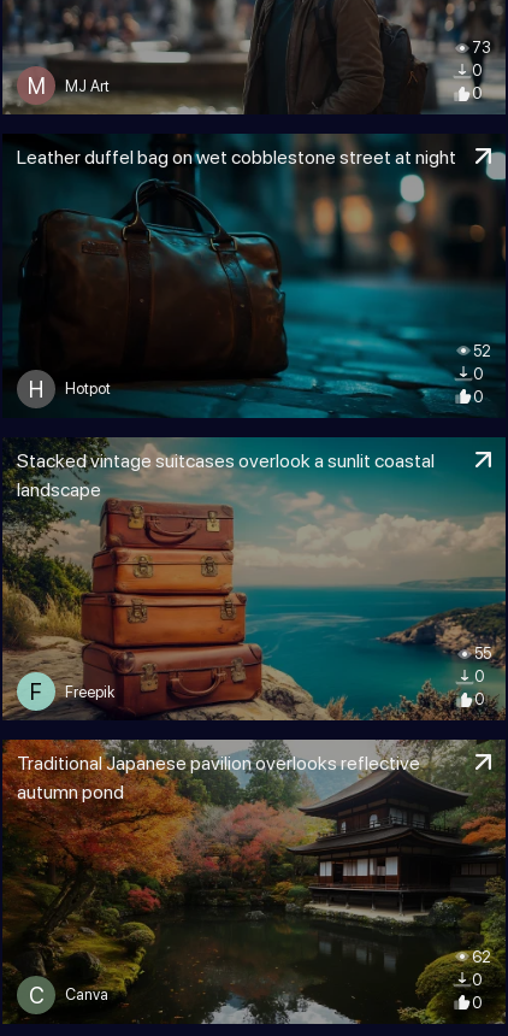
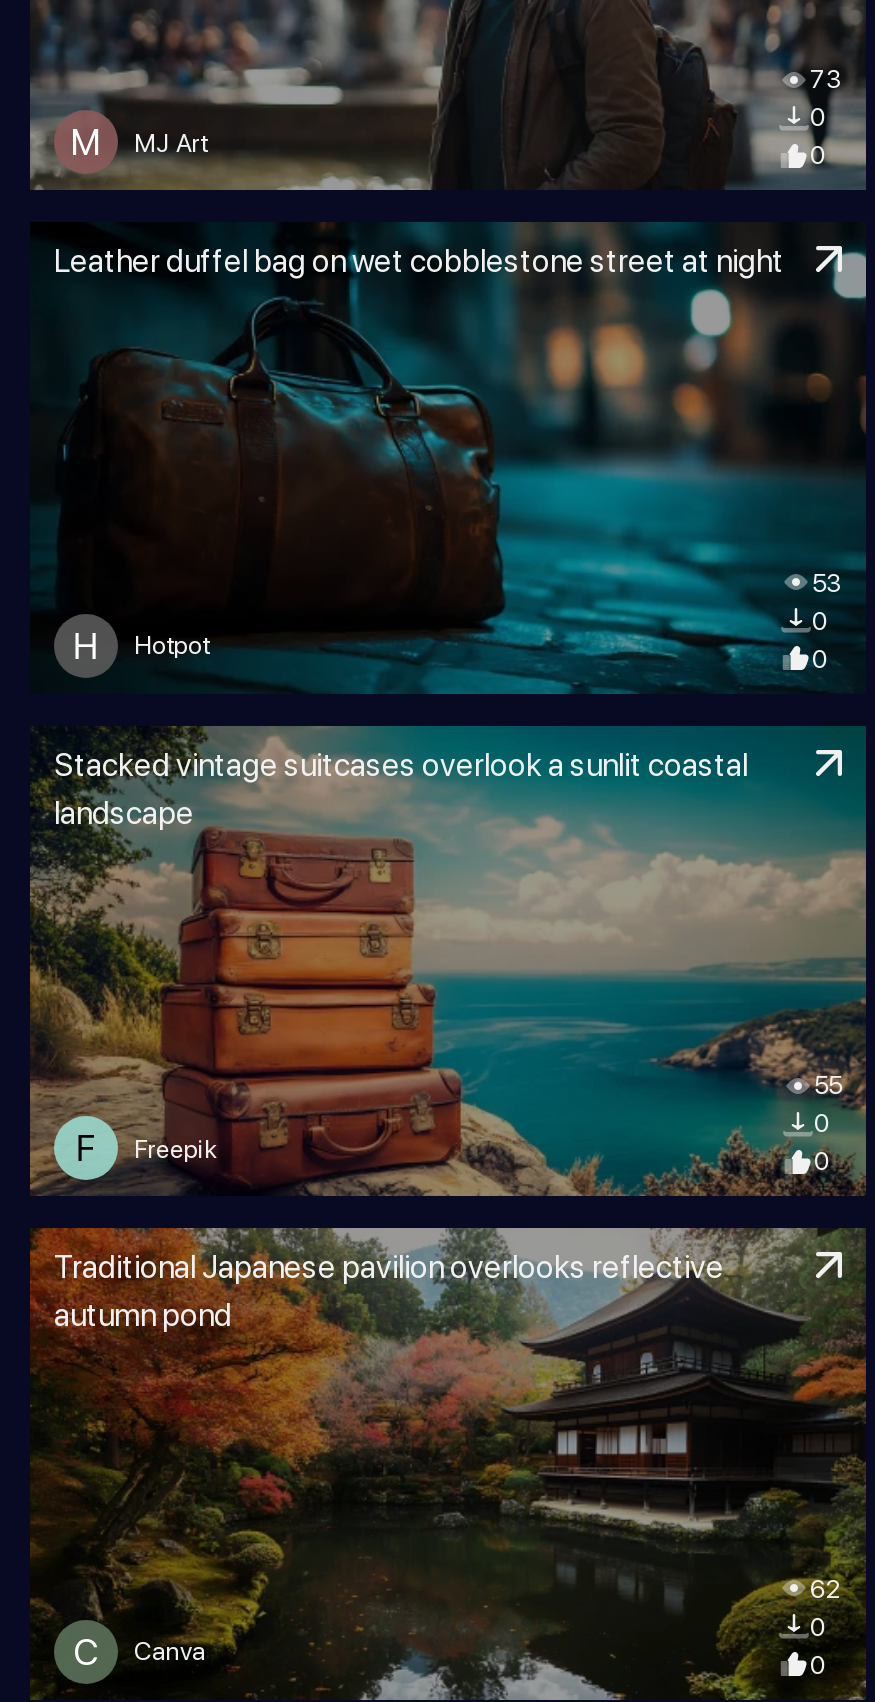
- 52
+ 53
